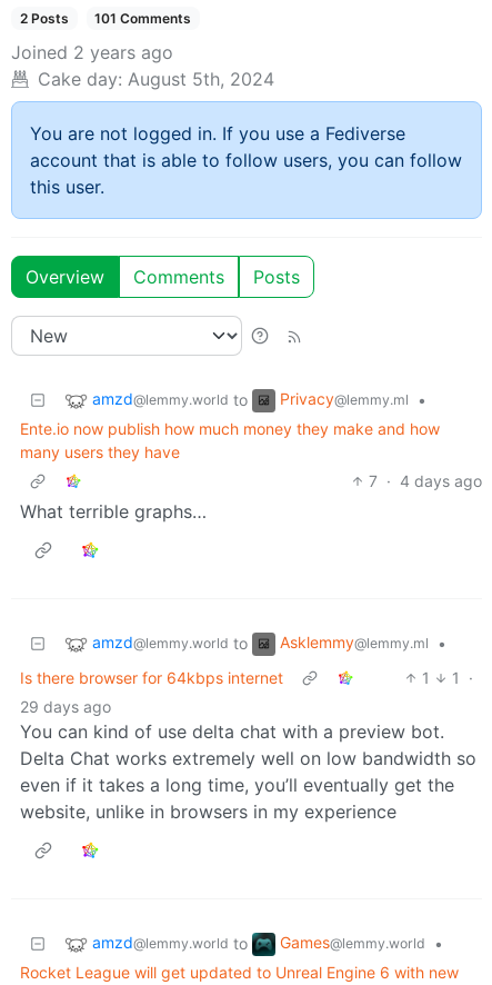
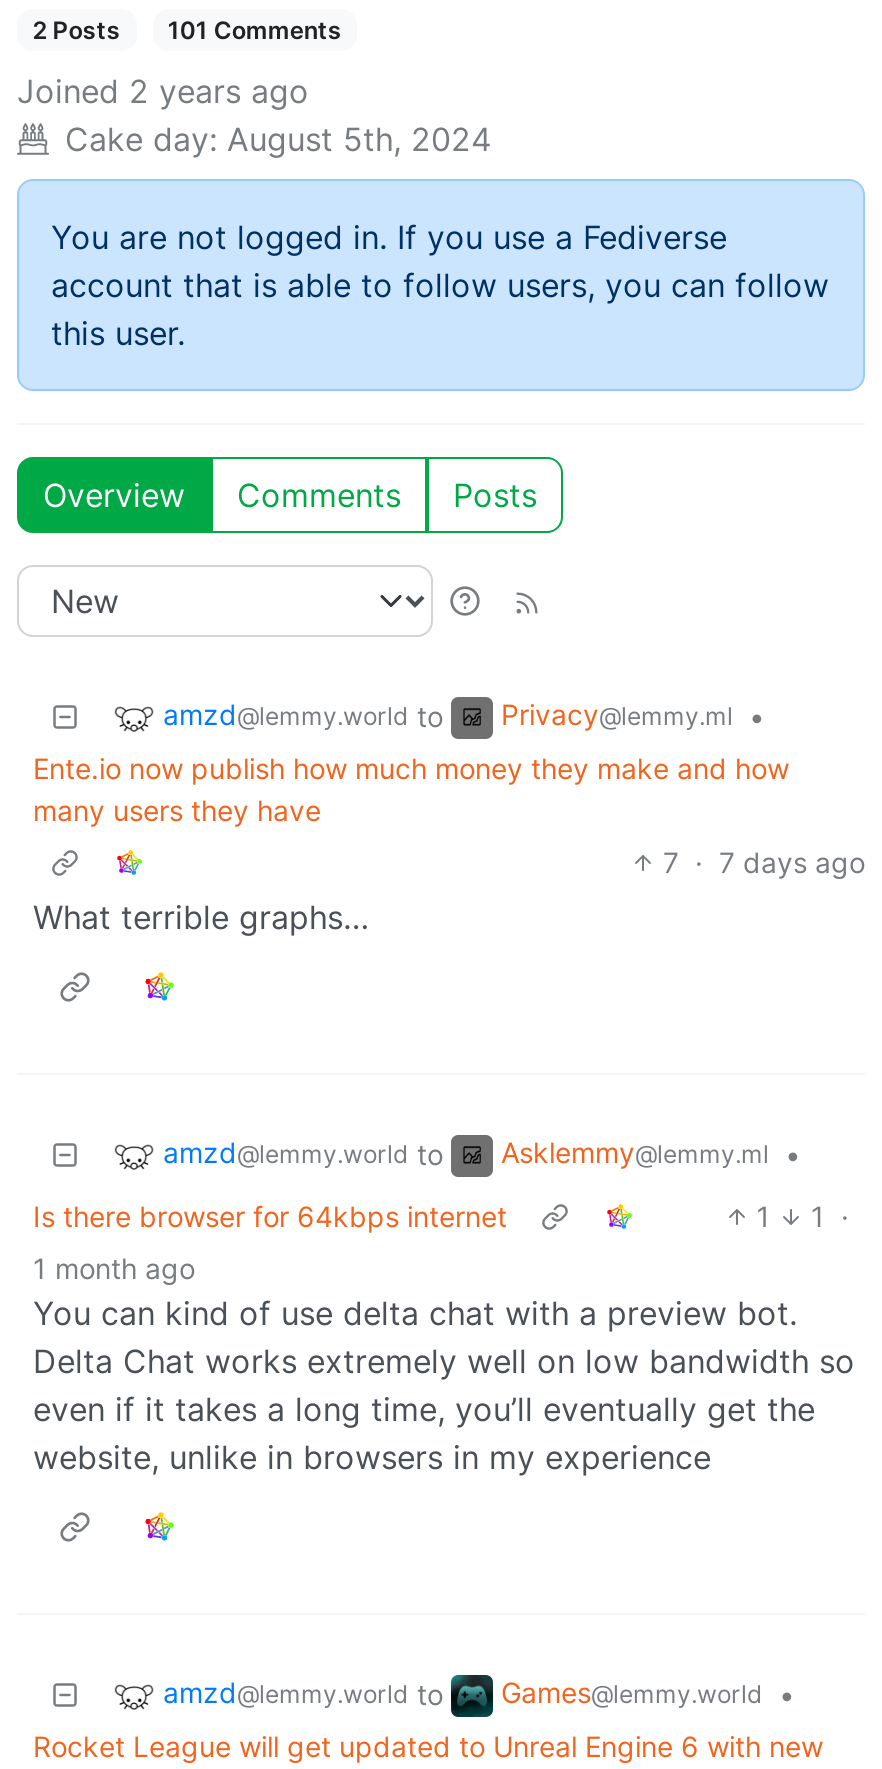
- 7 · 4 days ago
+ 7 · 7 days ago

- 29 days ago
+ 1 month ago
